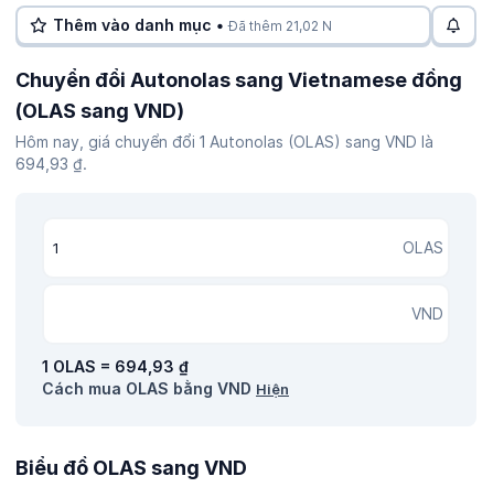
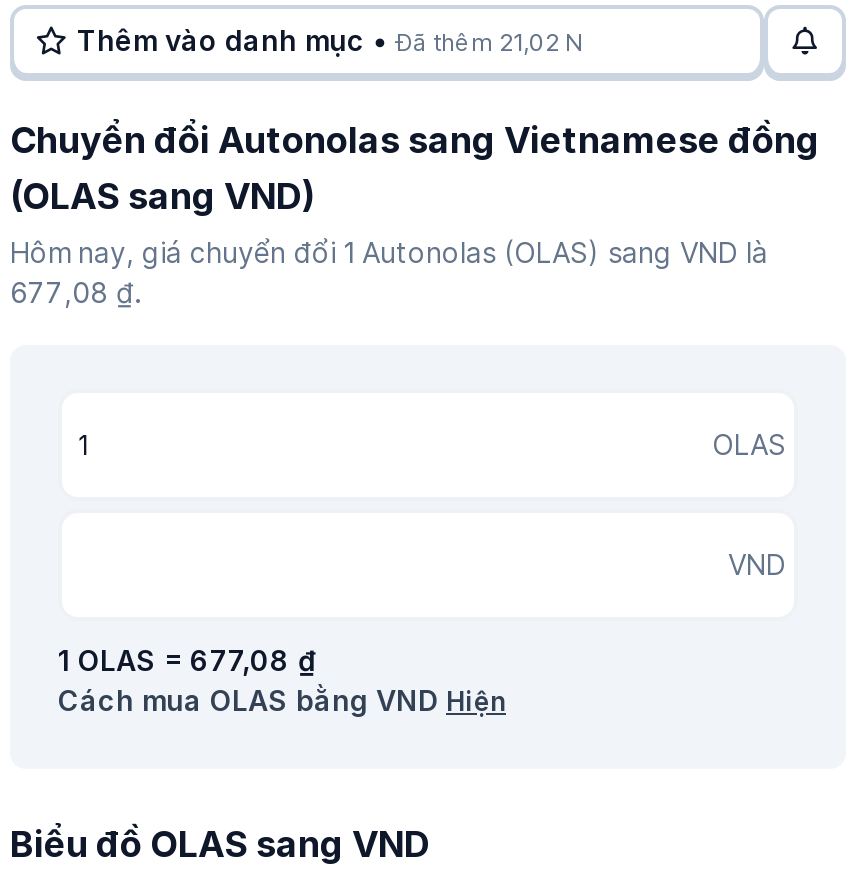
- 694,93 ₫.
+ 677,08 ₫.

- 1 OLAS = 694,93 ₫
+ 1 OLAS = 677,08 ₫
